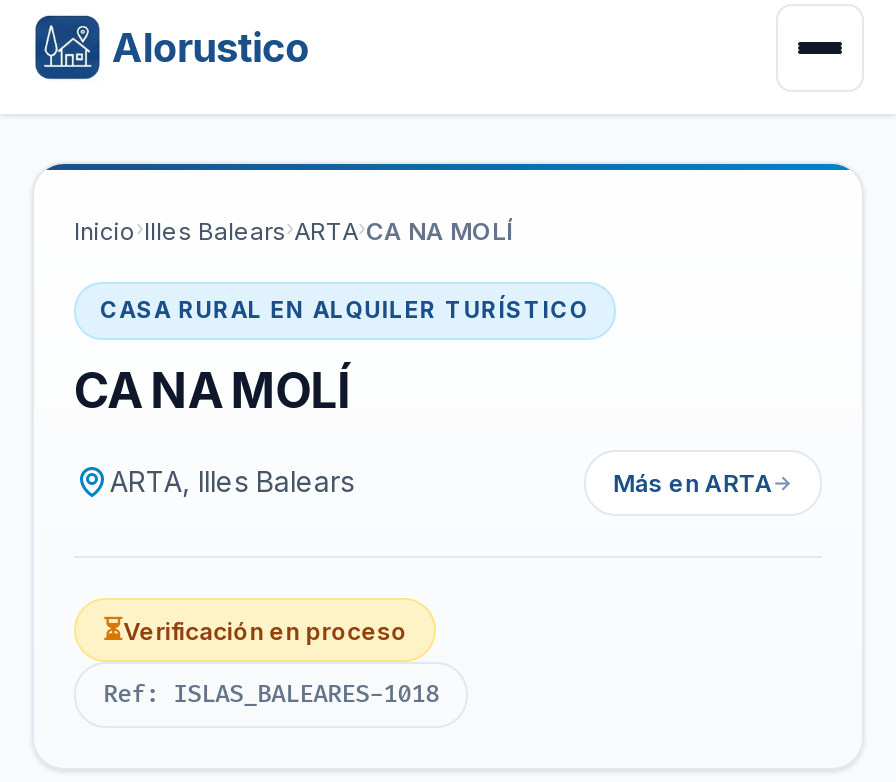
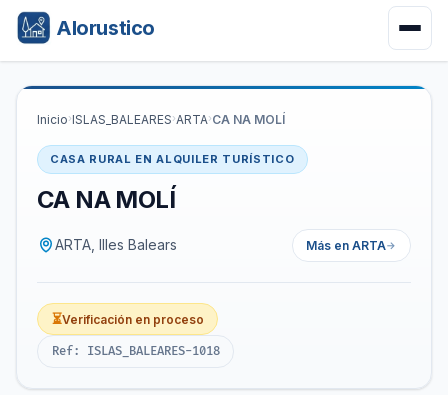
- Inicio › Illes Balears › ARTA › CA NA MOLÍ
+ Inicio › ISLAS_BALEARES › ARTA › CA NA MOLÍ
